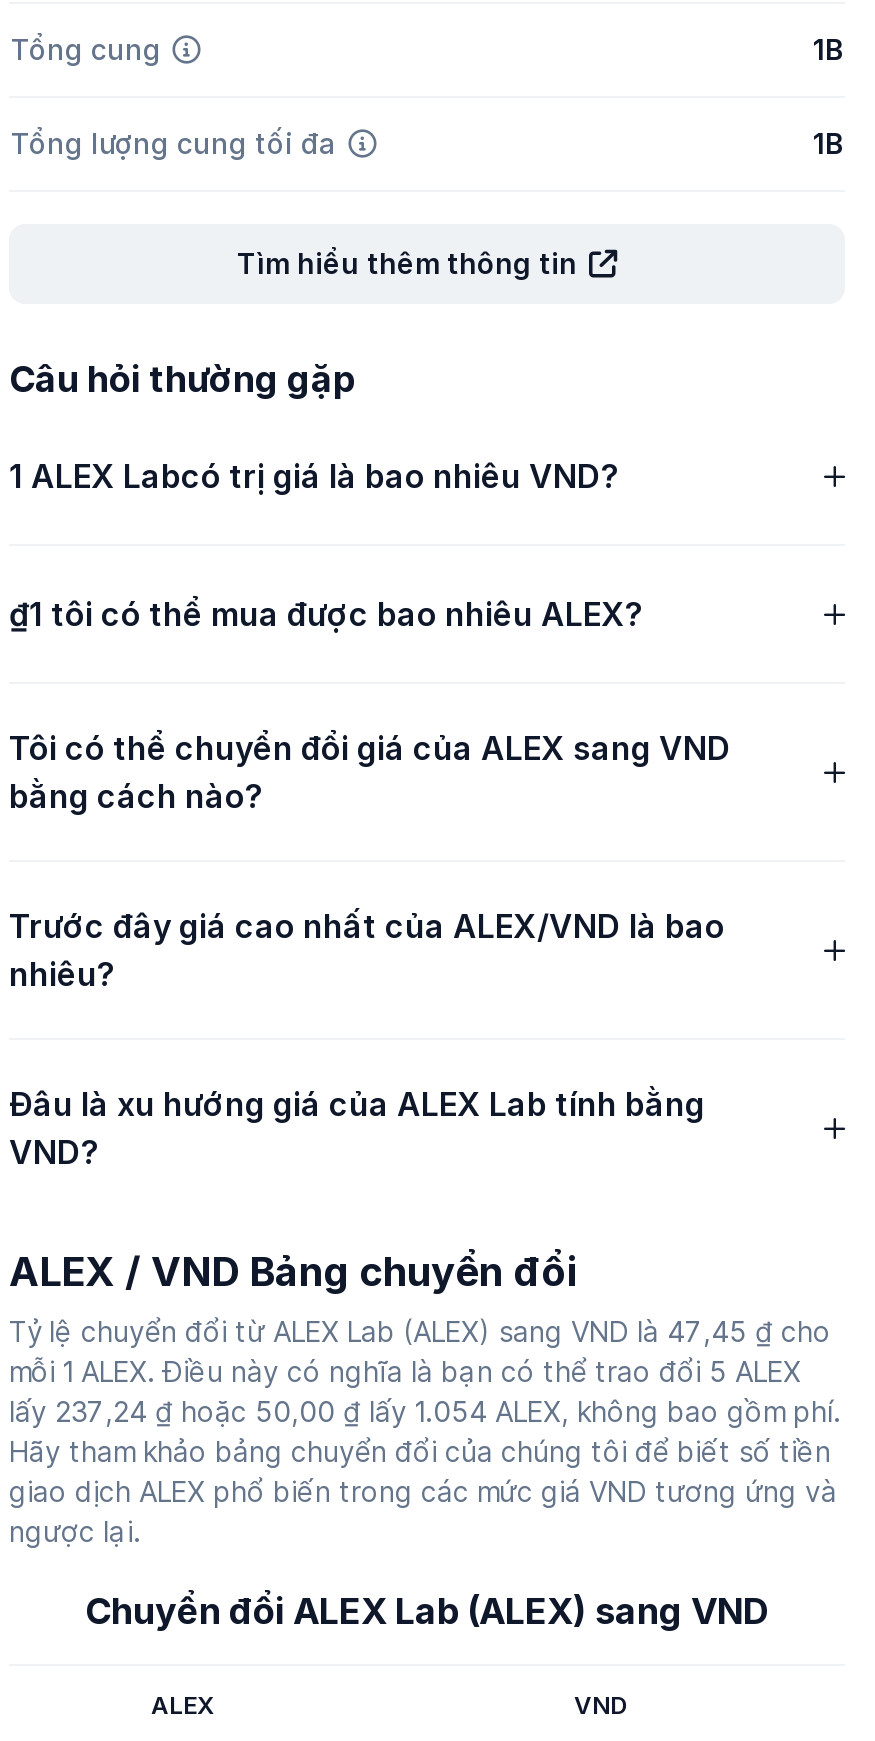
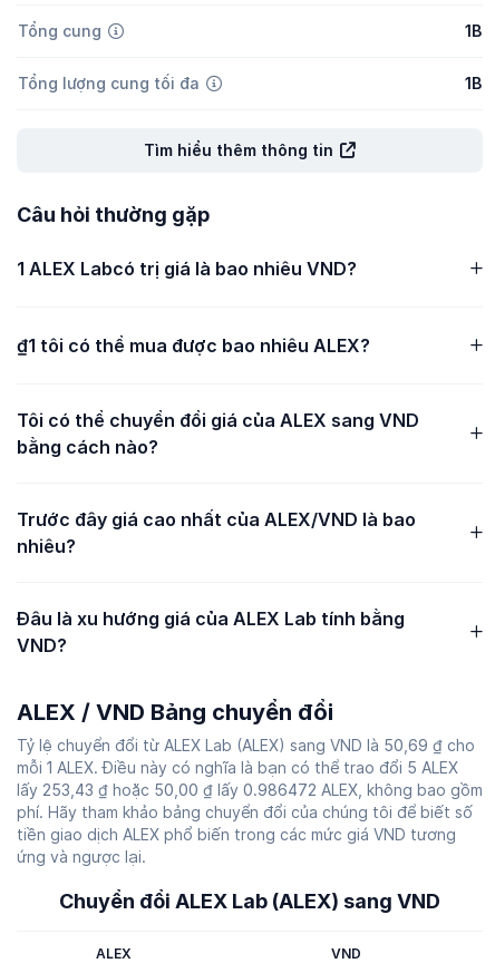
- Tỷ lệ chuyển đổi từ ALEX Lab (ALEX) sang VND là 47,45 ₫ cho
+ Tỷ lệ chuyển đổi từ ALEX Lab (ALEX) sang VND là 50,69 ₫ cho

- lấy 237,24 ₫ hoặc 50,00 ₫ lấy 1.054 ALEX, không bao gồm phí.
- Hãy tham khảo bảng chuyển đổi của chúng tôi để biết số tiền
- giao dịch ALEX phổ biến trong các mức giá VND tương ứng và
- ngược lại.
+ lấy 253,43 ₫ hoặc 50,00 ₫ lấy 0.986472 ALEX, không bao gồm
+ phí. Hãy tham khảo bảng chuyển đổi của chúng tôi để biết số
+ tiền giao dịch ALEX phổ biến trong các mức giá VND tương
+ ứng và ngược lại.
